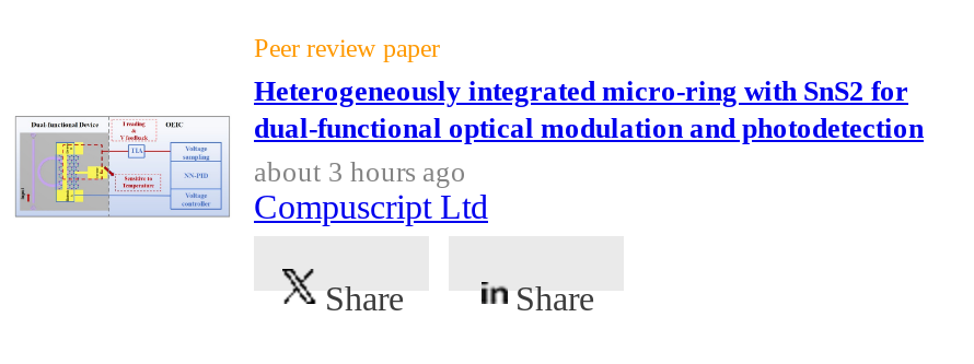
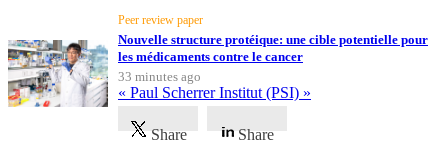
- [image]
- Heterogeneously integrated micro-ring with SnS2 for
- dual-functional optical modulation and photodetection
- about 3 hours ago
- Compuscript Ltd
+ [image]
+ Nouvelle structure protéique: une cible potentielle pour
+ les médicaments contre le cancer
+ 33 minutes ago
+ « Paul Scherrer Institut (PSI) »
